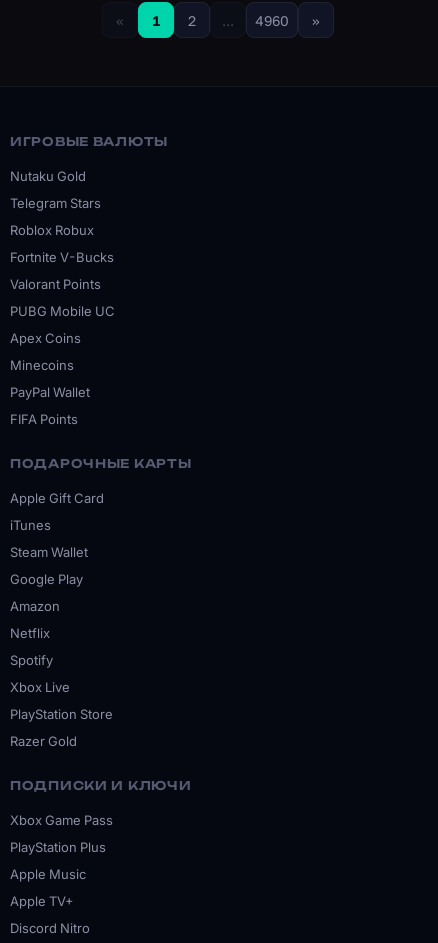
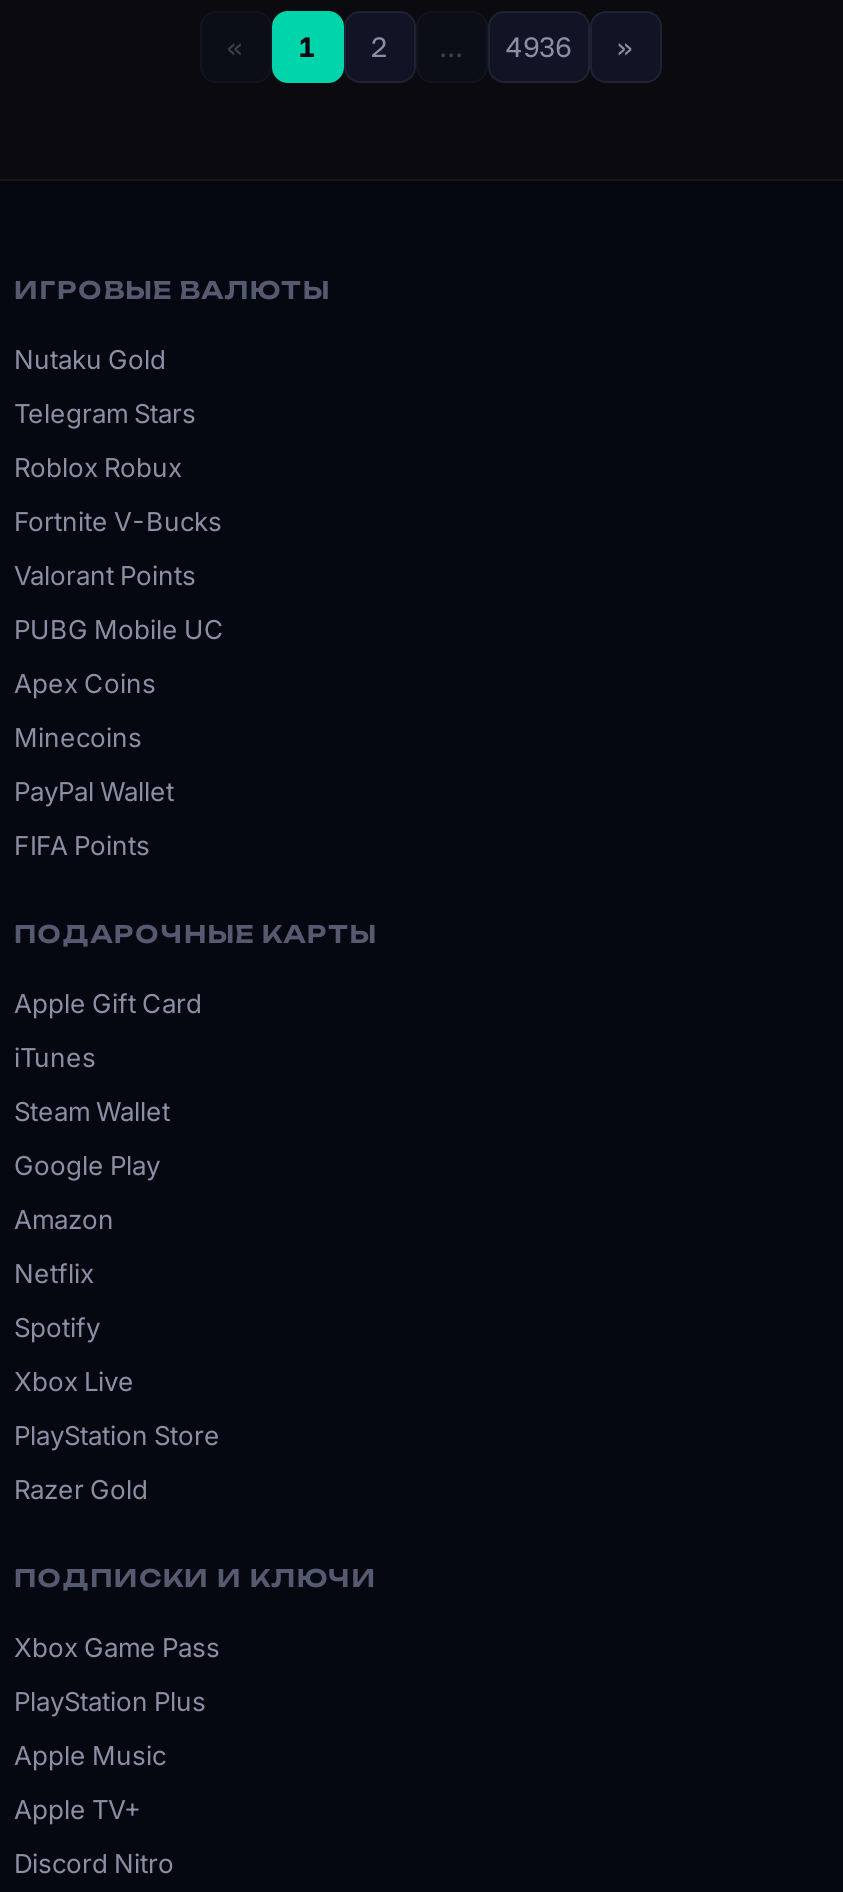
- 4960
+ 4936
